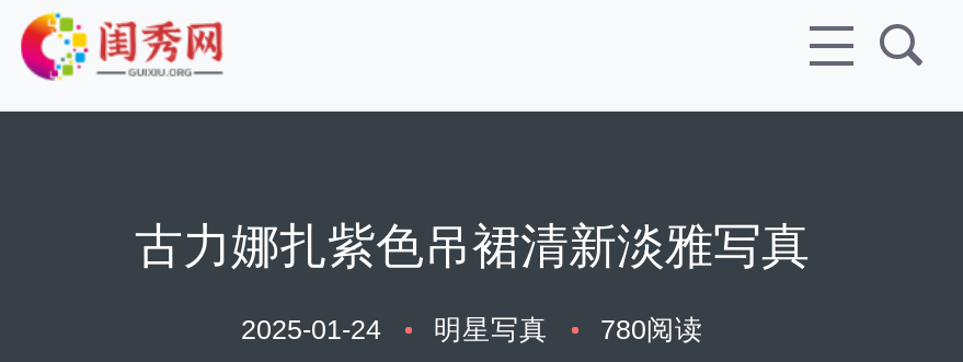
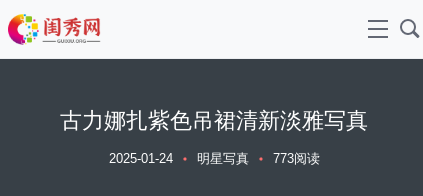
- 2025-01-24 明星写真 780阅读
+ 2025-01-24 明星写真 773阅读
